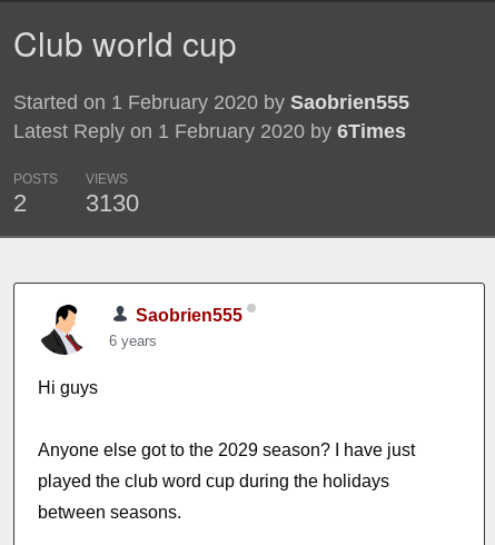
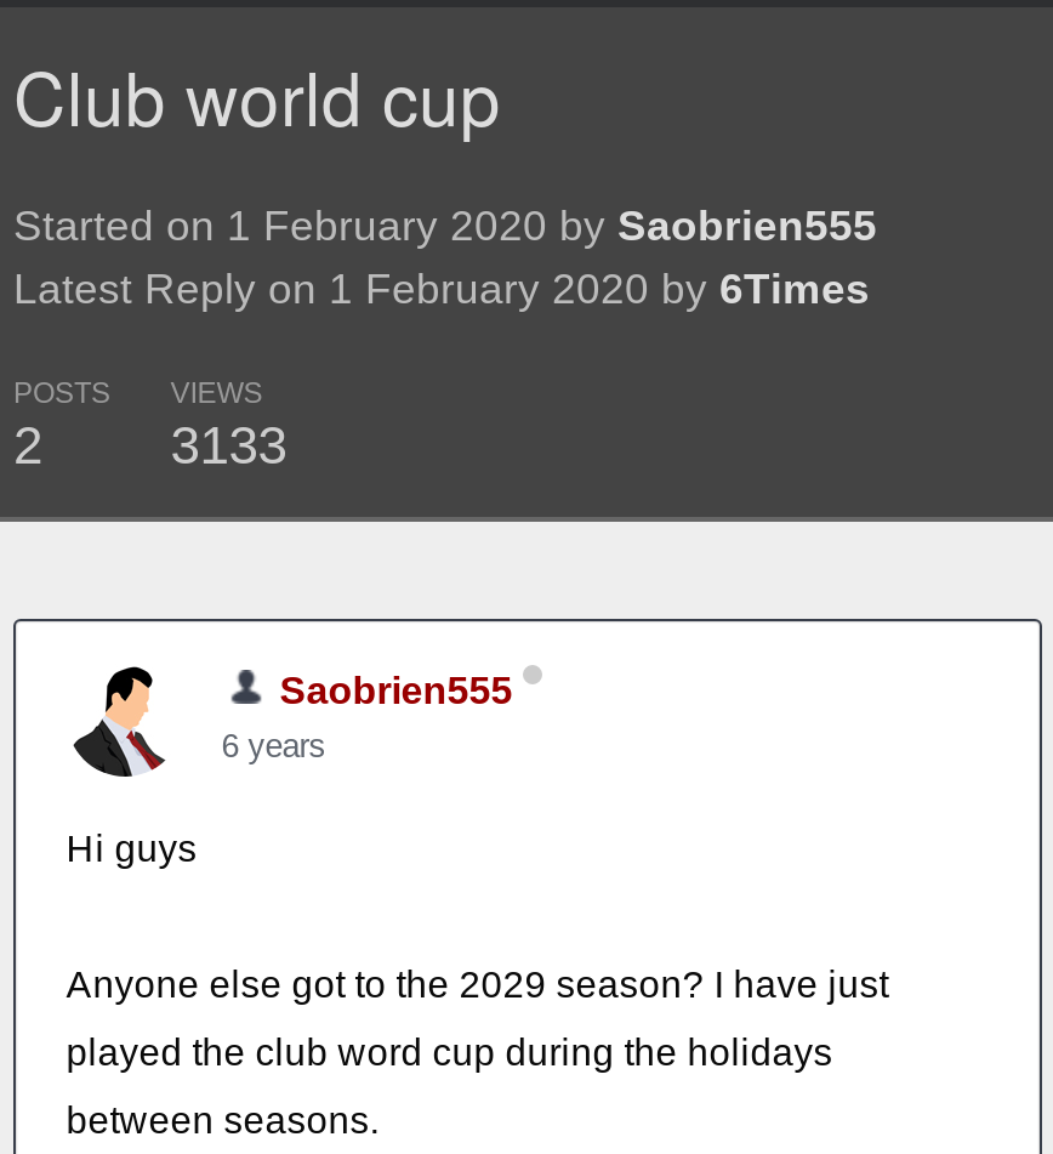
- 3130
+ 3133
